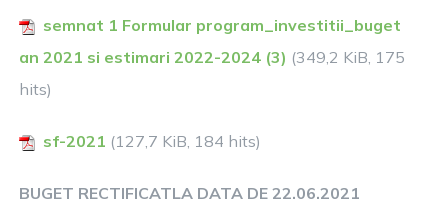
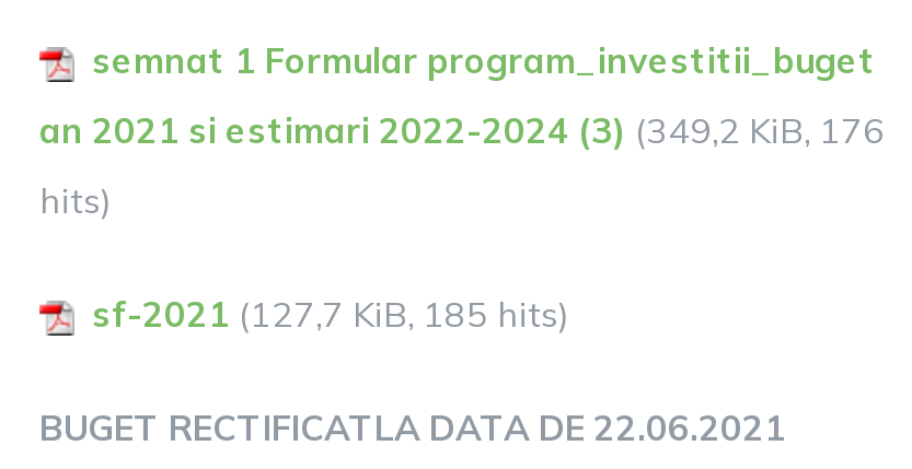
- an 2021 si estimari 2022-2024 (3) (349,2 KiB, 175
+ an 2021 si estimari 2022-2024 (3) (349,2 KiB, 176

- sf-2021 (127,7 KiB, 184 hits)
+ sf-2021 (127,7 KiB, 185 hits)
